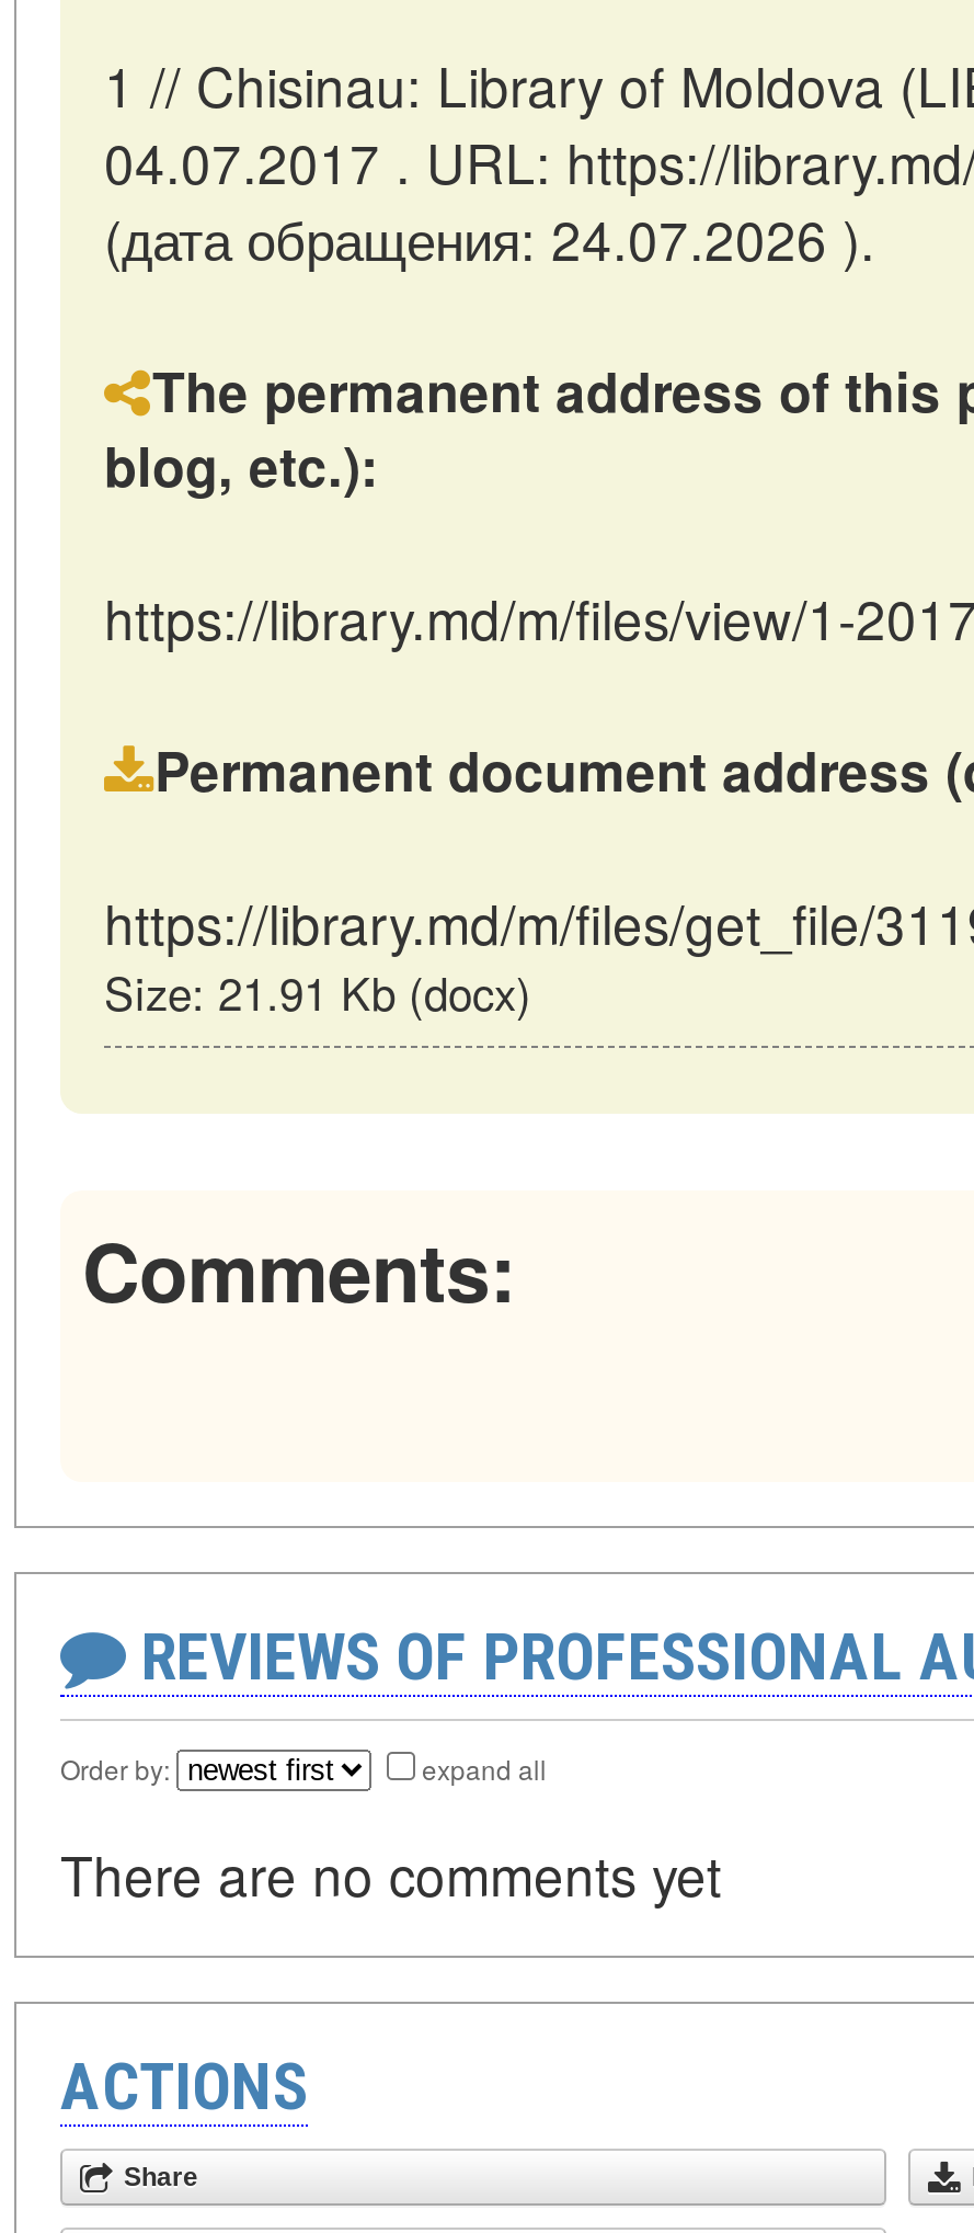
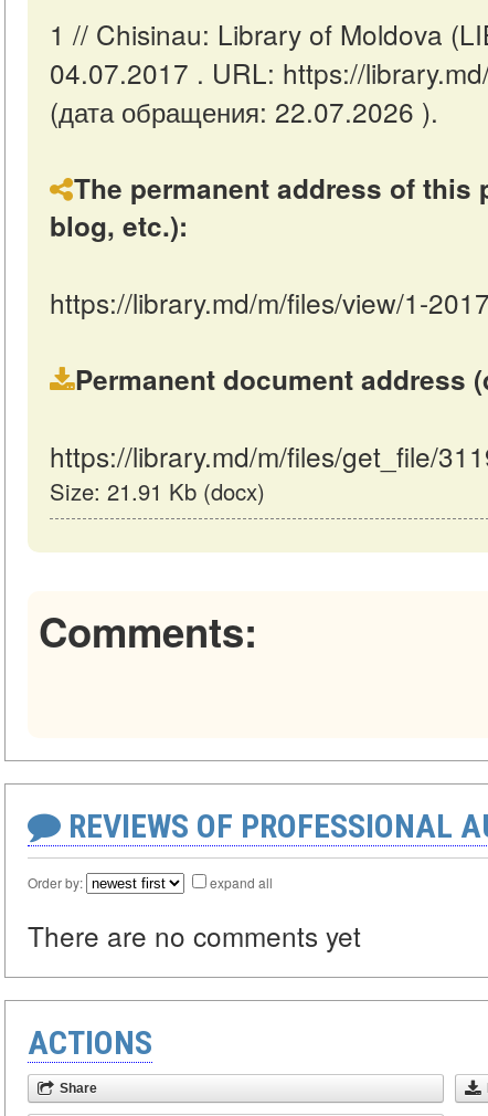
- (дата обращения: 24.07.2026 ).
+ (дата обращения: 22.07.2026 ).
